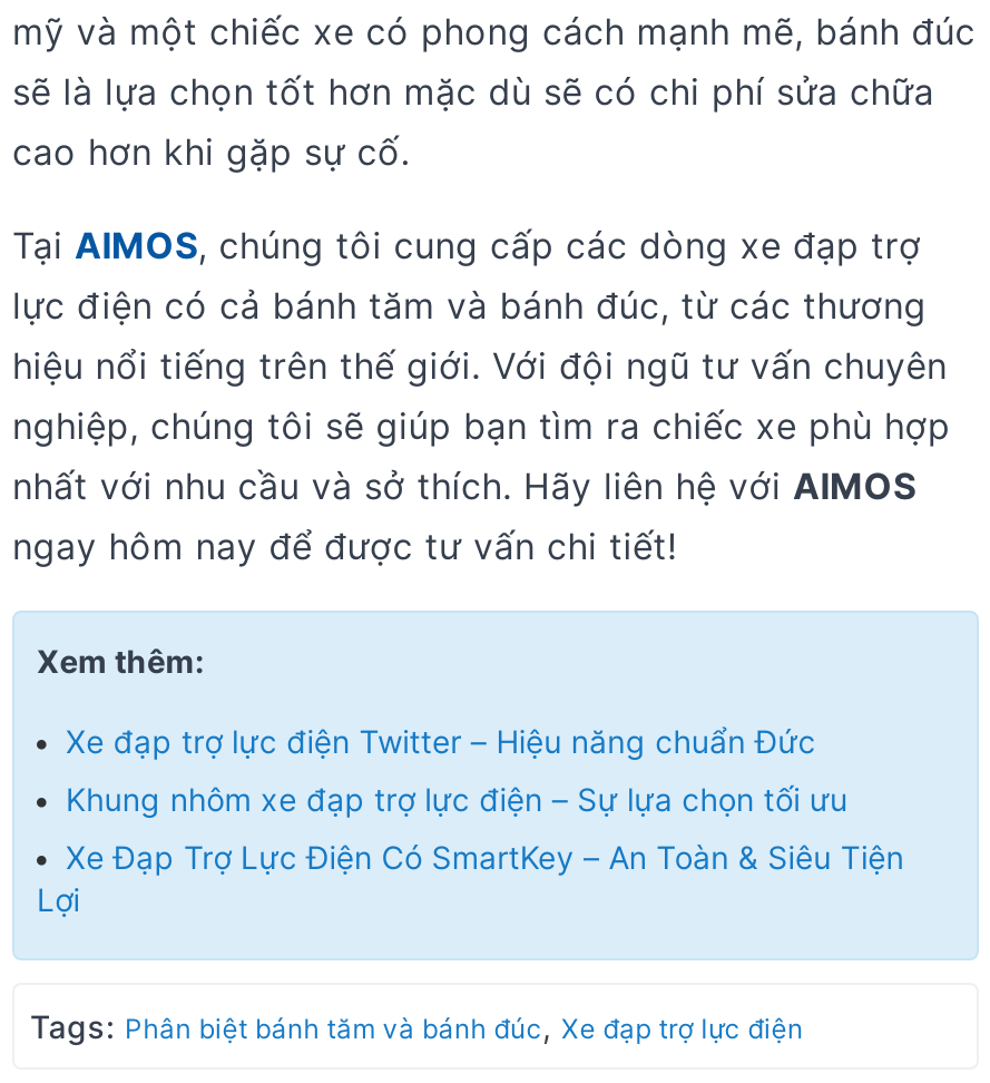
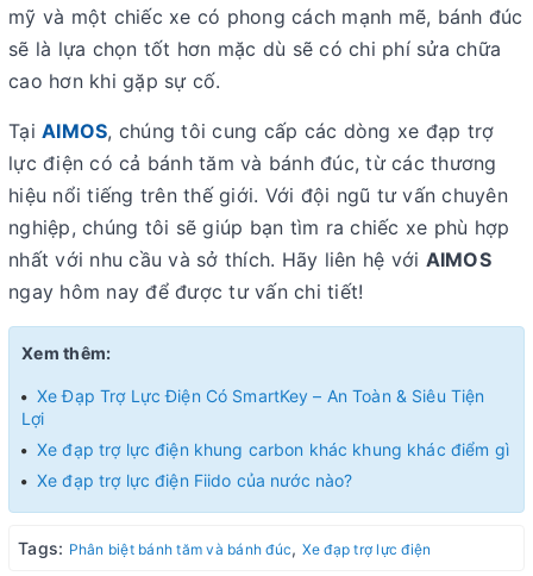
- Xe đạp trợ lực điện Twitter – Hiệu năng chuẩn Đức
- Khung nhôm xe đạp trợ lực điện – Sự lựa chọn tối ưu

moved up: Xe Đạp Trợ Lực Điện Có SmartKey – An Toàn & Siêu Tiện | Lợi

+ Xe đạp trợ lực điện khung carbon khác khung khác điểm gì
+ Xe đạp trợ lực điện Fiido của nước nào?
